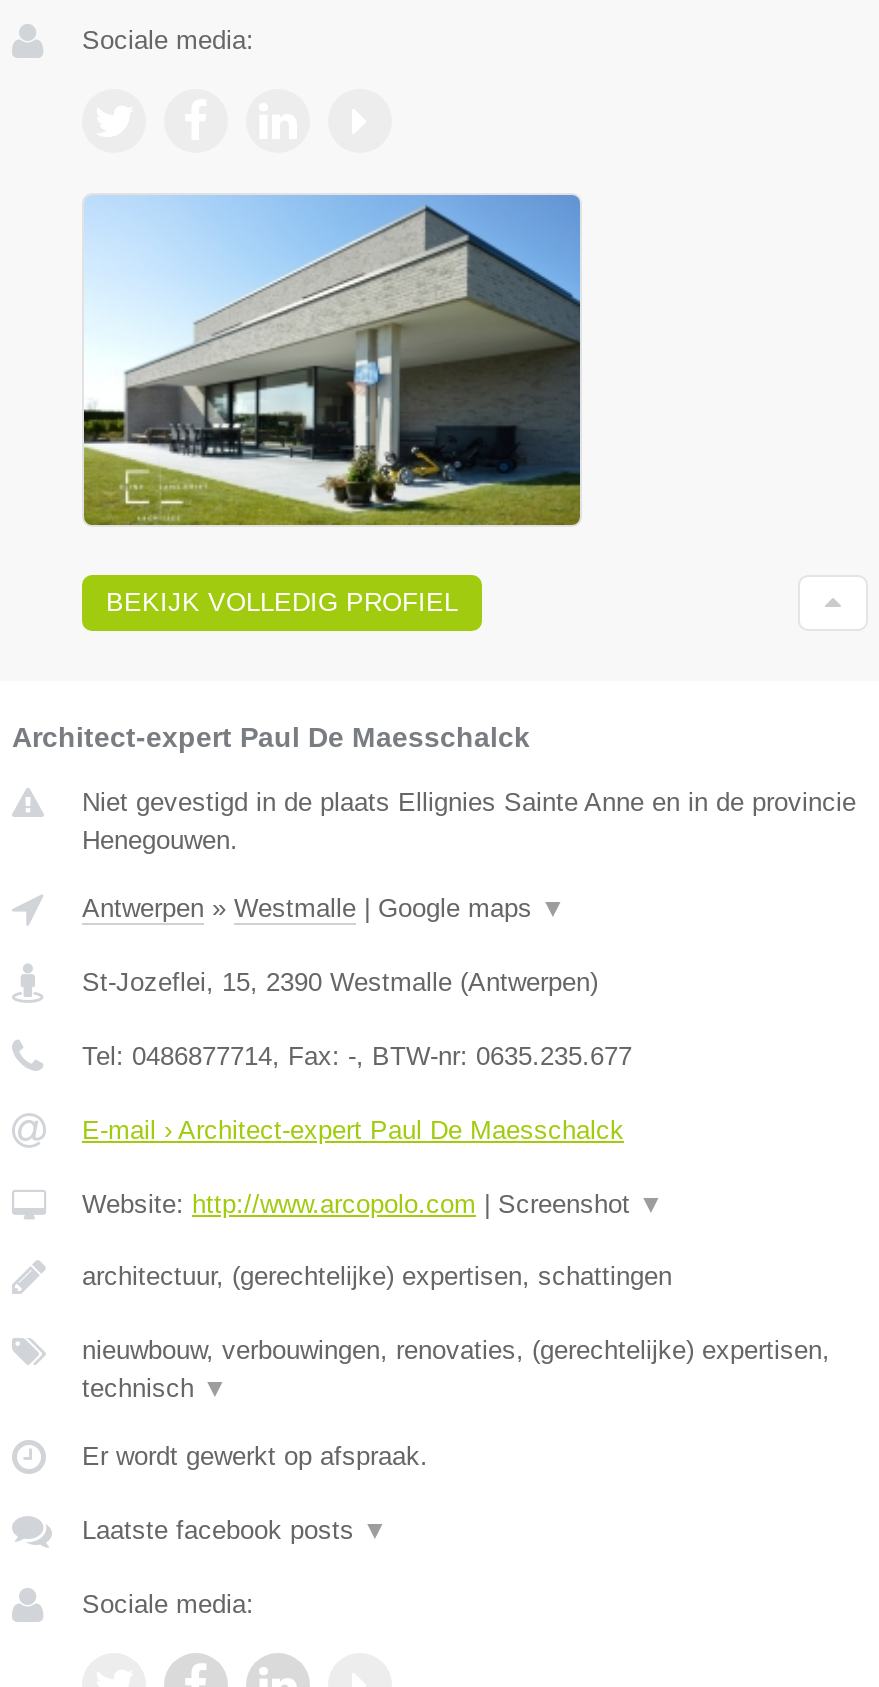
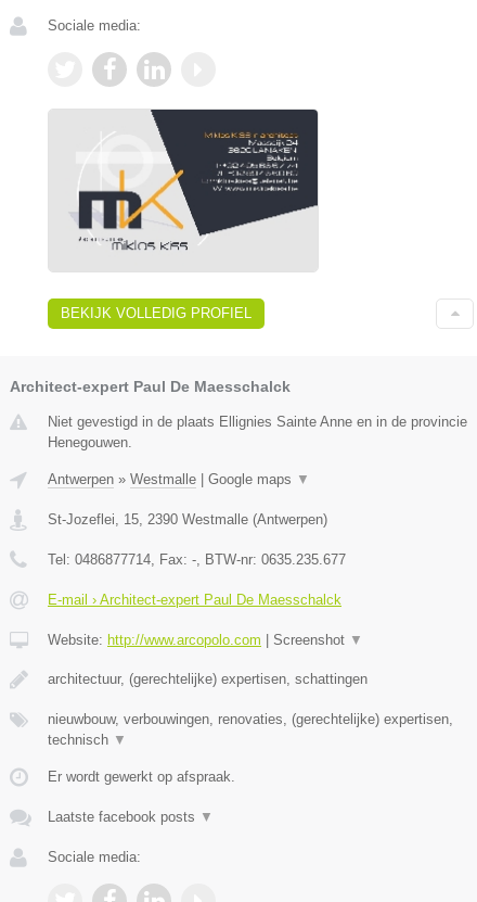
- [image]
+ [image]
